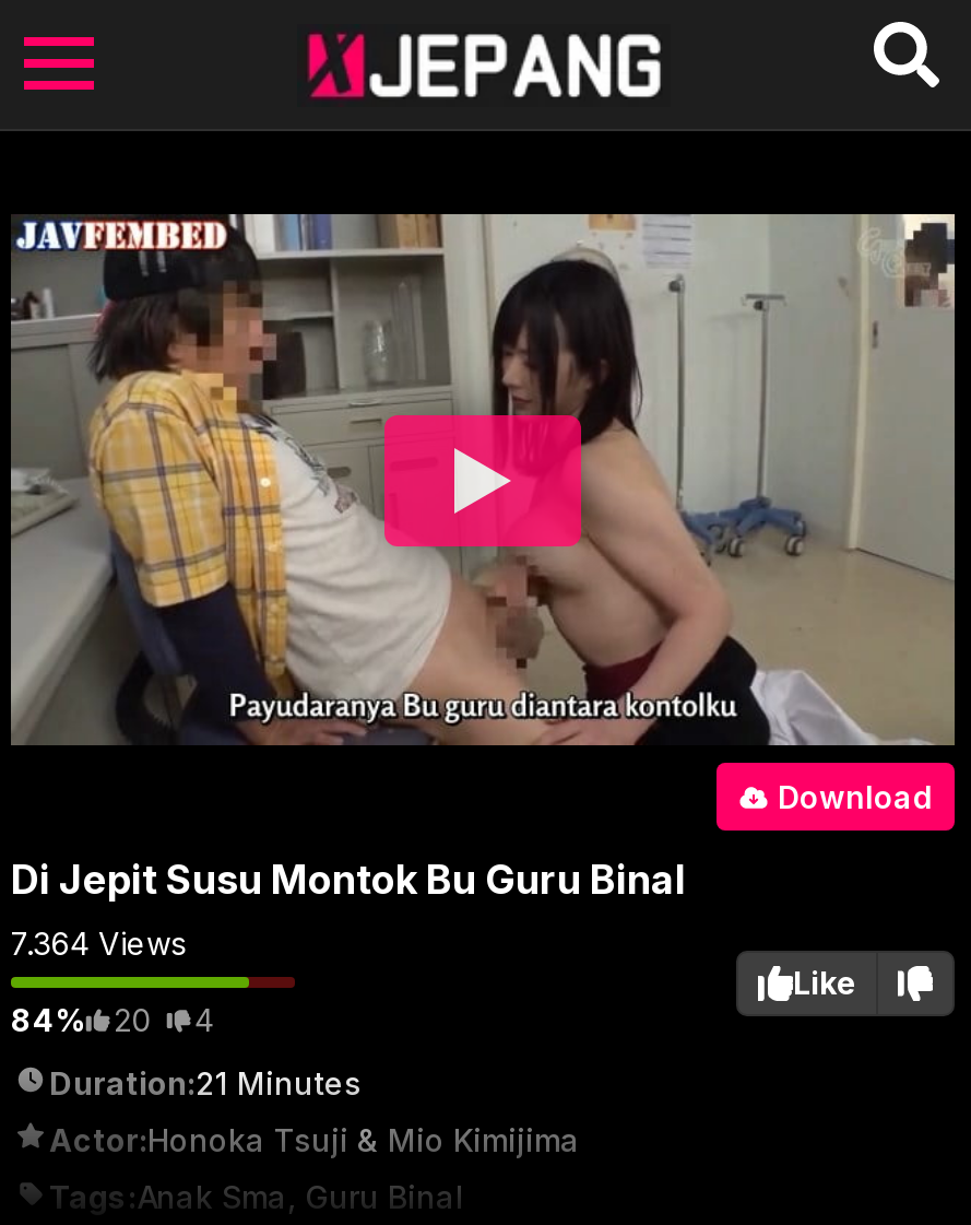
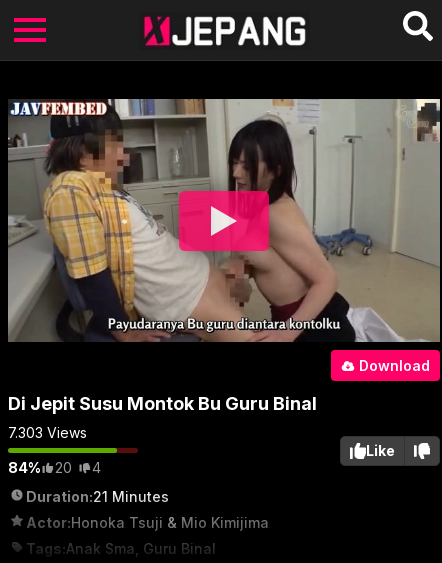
- 7.364 Views
+ 7.303 Views
